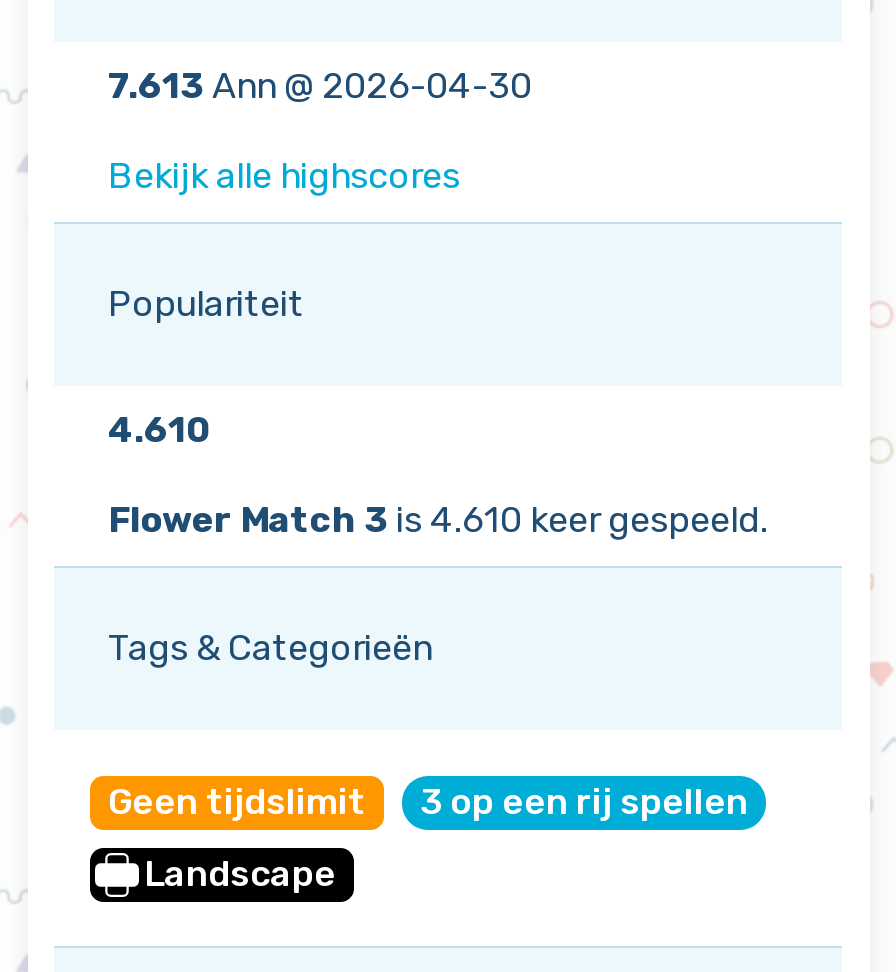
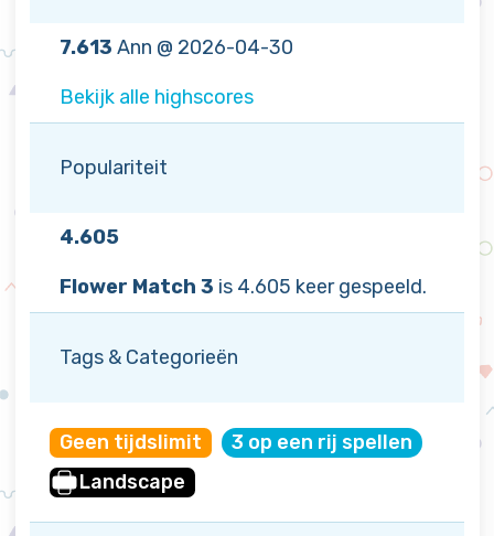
- 4.610
+ 4.605

- Flower Match 3 is 4.610 keer gespeeld.
+ Flower Match 3 is 4.605 keer gespeeld.
